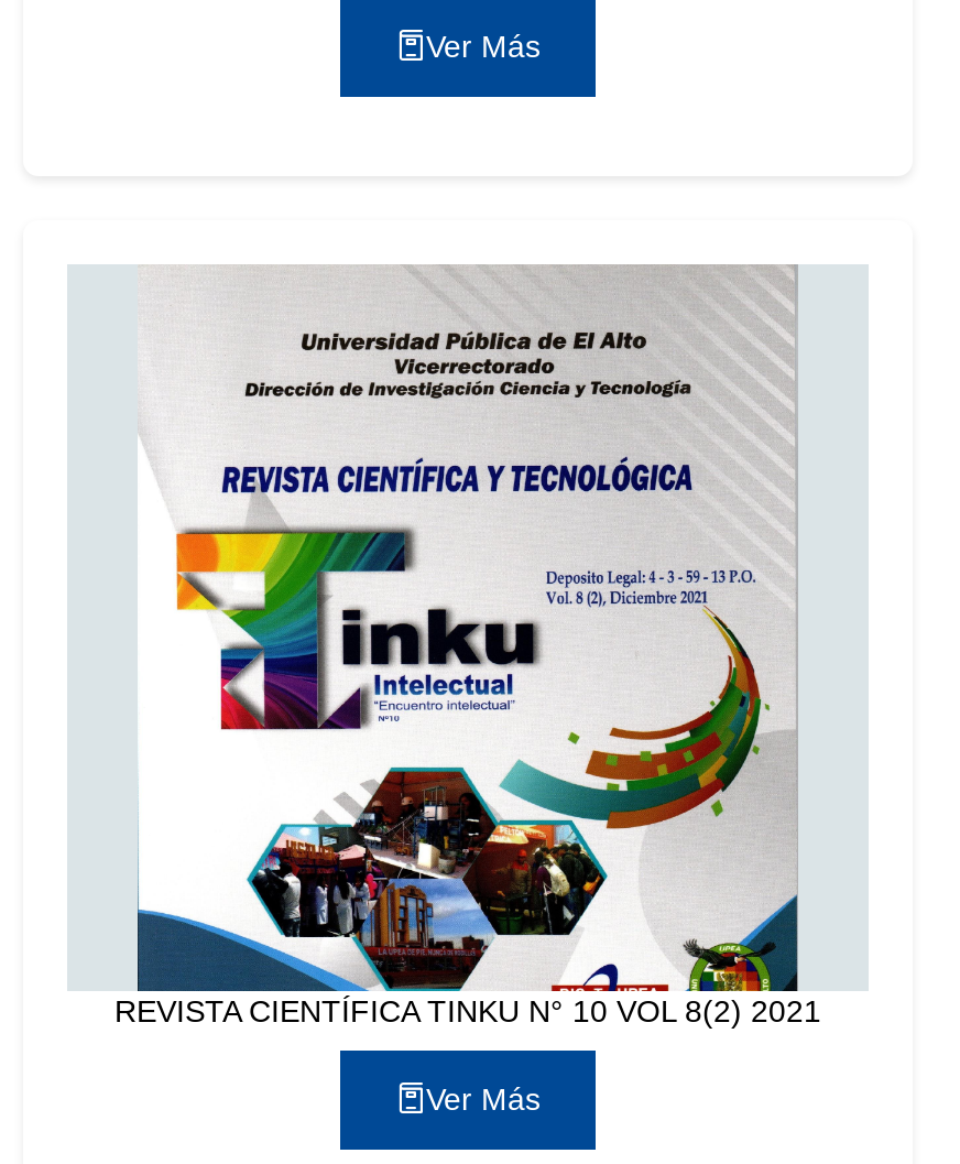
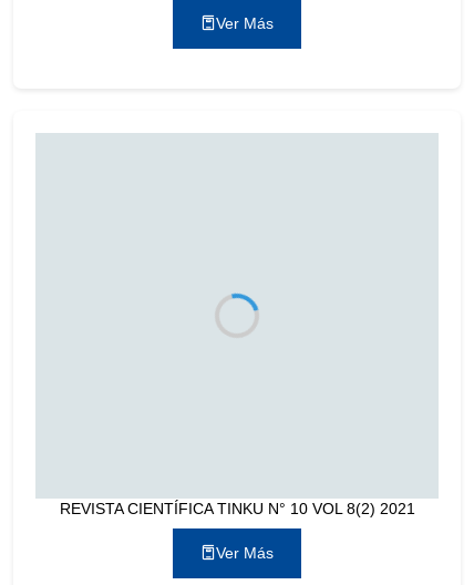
- [image]
